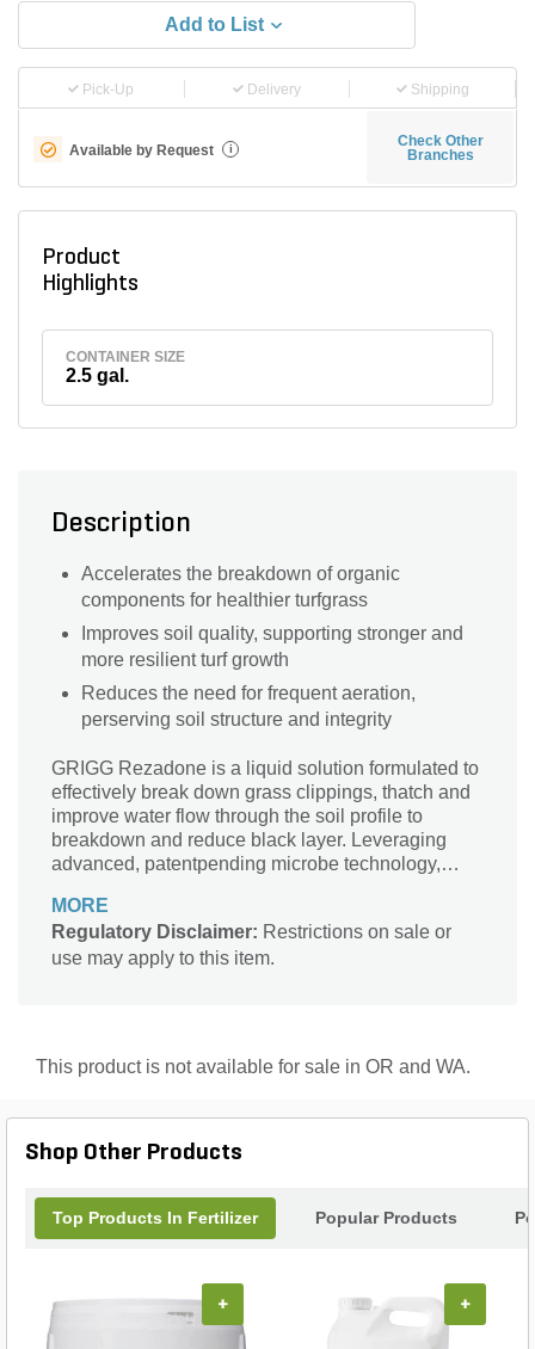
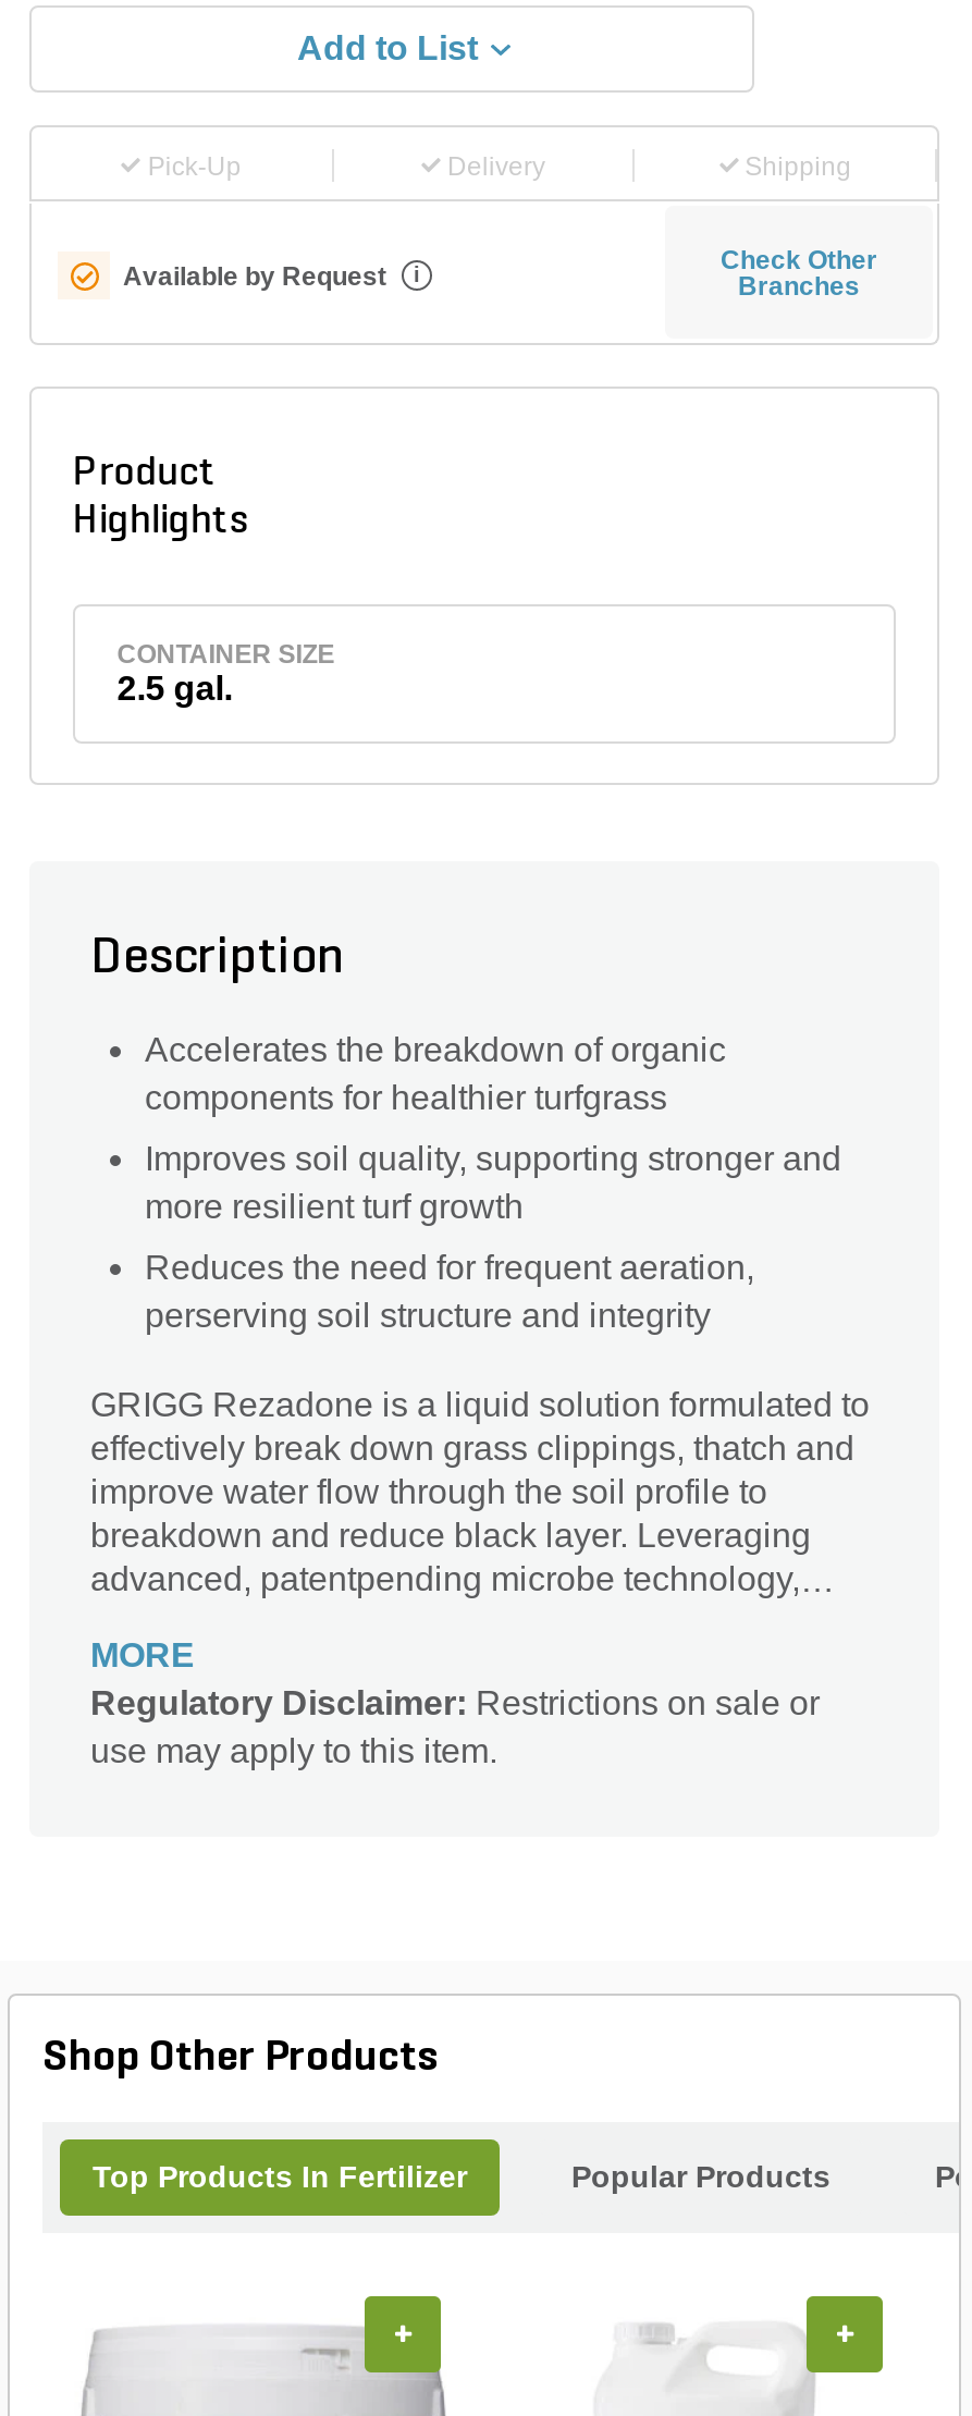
- This product is not available for sale in OR and WA.
